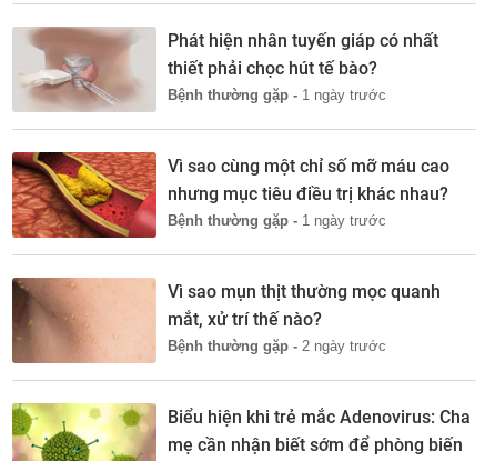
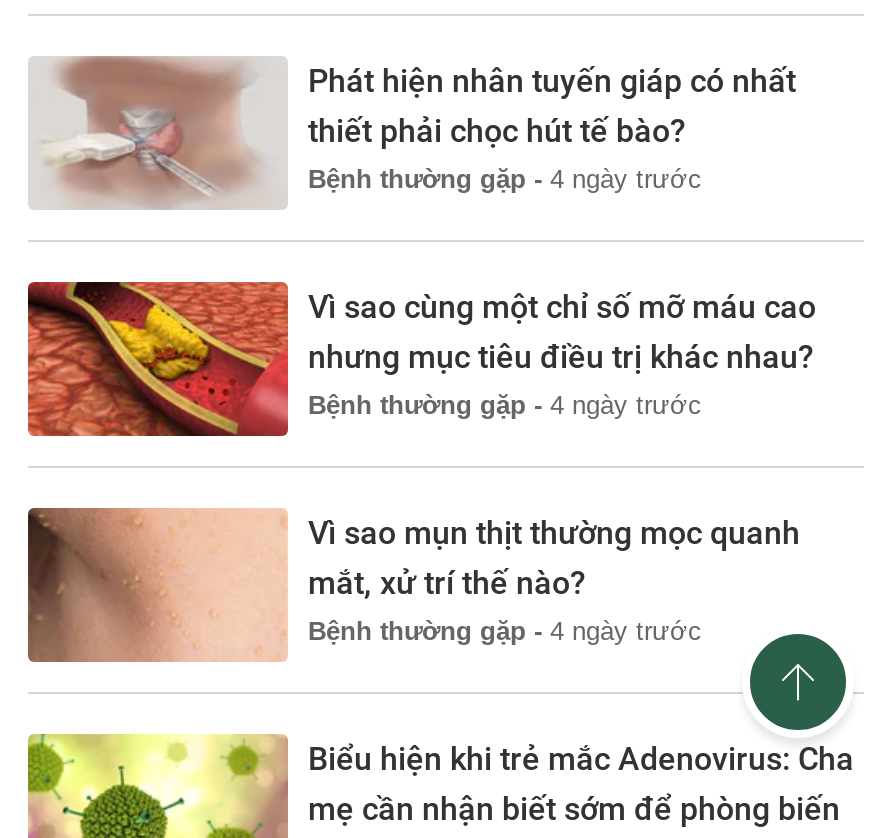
- Bệnh thường gặp - 1 ngày trước
+ Bệnh thường gặp - 4 ngày trước

- Bệnh thường gặp - 1 ngày trước
+ Bệnh thường gặp - 4 ngày trước

+ [image]

- Bệnh thường gặp - 2 ngày trước
+ Bệnh thường gặp - 4 ngày trước
